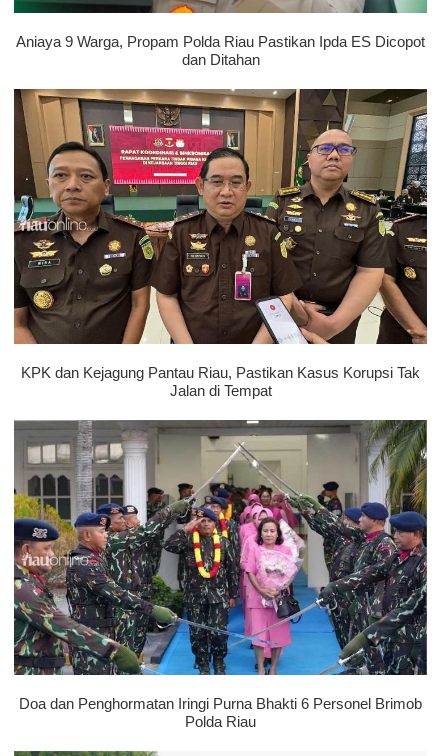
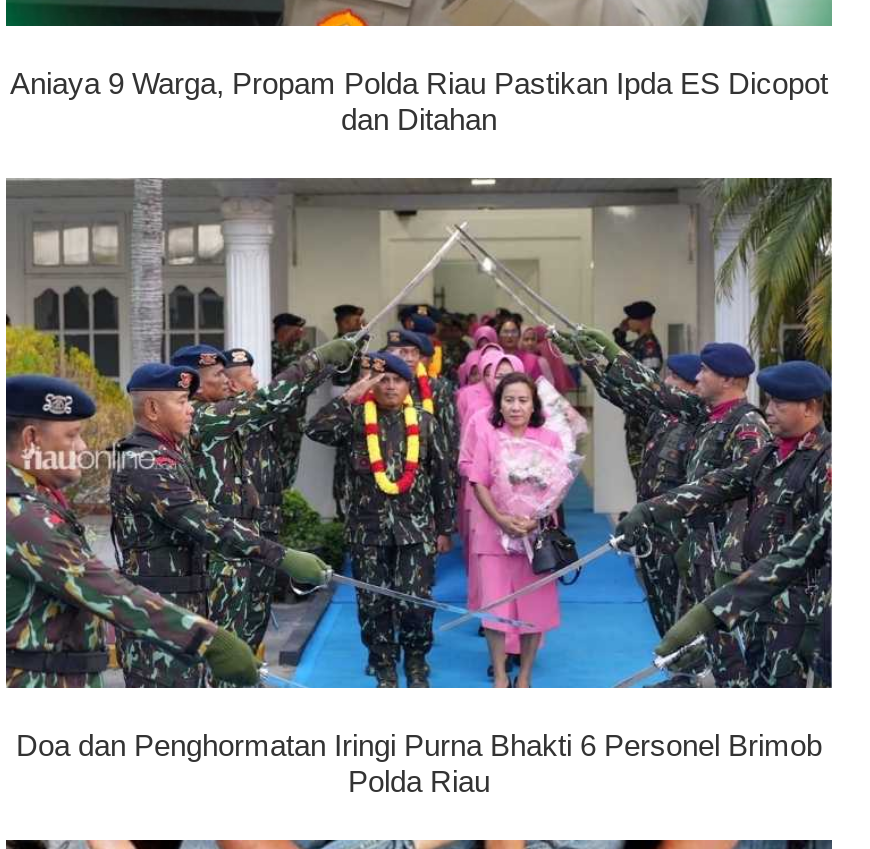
- [image]
- KPK dan Kejagung Pantau Riau, Pastikan Kasus Korupsi Tak
- Jalan di Tempat
